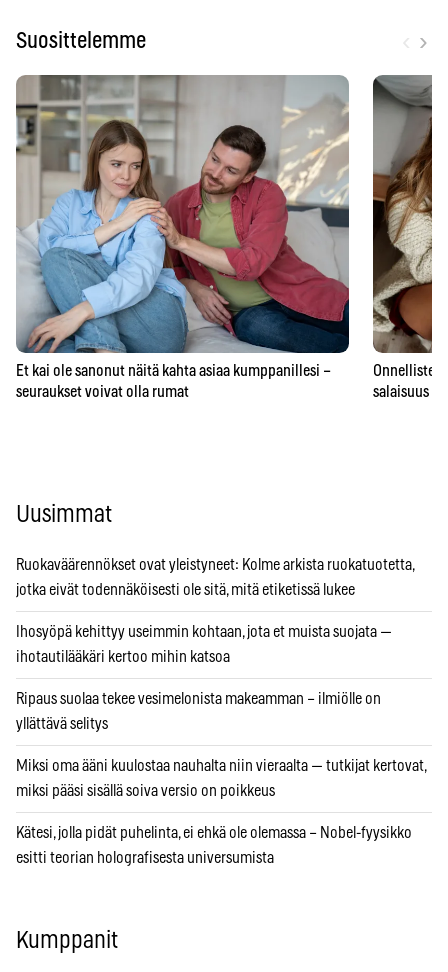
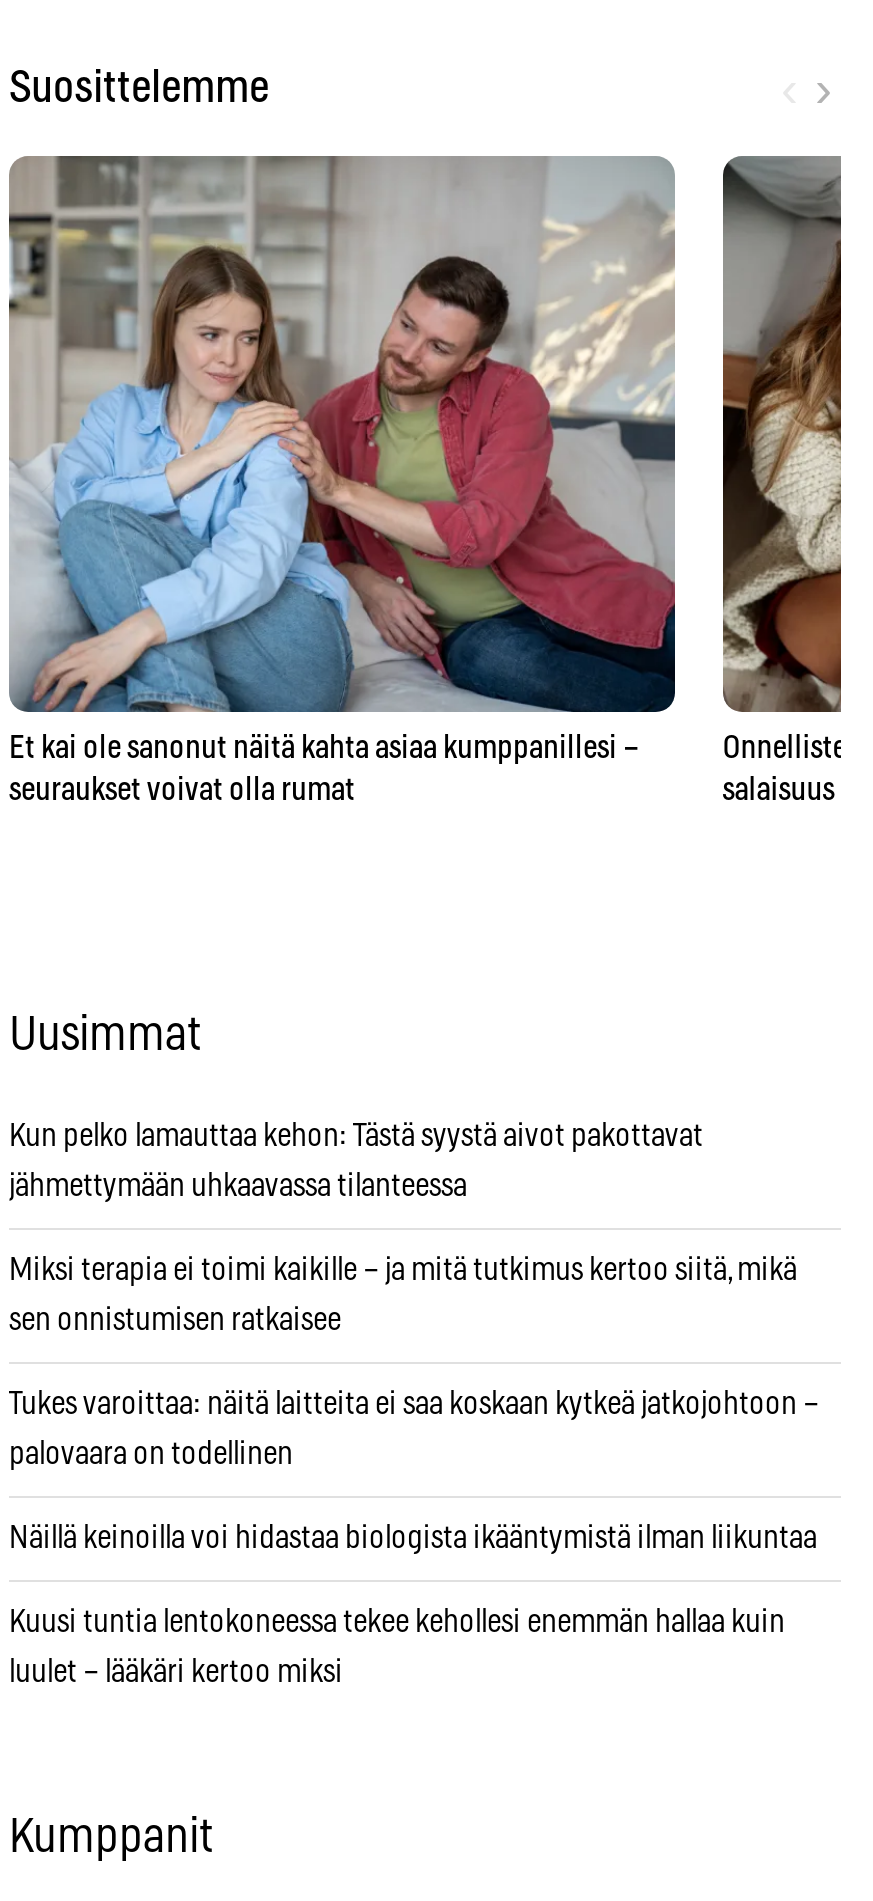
- Ruokaväärennökset ovat yleistyneet: Kolme arkista ruokatuotetta,
- jotka eivät todennäköisesti ole sitä, mitä etiketissä lukee
- Ihosyöpä kehittyy useimmin kohtaan, jota et muista suojata —
- ihotautilääkäri kertoo mihin katsoa
- Ripaus suolaa tekee vesimelonista makeamman – ilmiölle on
- yllättävä selitys
- Miksi oma ääni kuulostaa nauhalta niin vieraalta — tutkijat kertovat,
- miksi pääsi sisällä soiva versio on poikkeus
- Kätesi, jolla pidät puhelinta, ei ehkä ole olemassa – Nobel-fyysikko
- esitti teorian holografisesta universumista
+ Kun pelko lamauttaa kehon: Tästä syystä aivot pakottavat
+ jähmettymään uhkaavassa tilanteessa
+ Miksi terapia ei toimi kaikille – ja mitä tutkimus kertoo siitä, mikä
+ sen onnistumisen ratkaisee
+ Tukes varoittaa: näitä laitteita ei saa koskaan kytkeä jatkojohtoon –
+ palovaara on todellinen
+ Näillä keinoilla voi hidastaa biologista ikääntymistä ilman liikuntaa
+ Kuusi tuntia lentokoneessa tekee kehollesi enemmän hallaa kuin
+ luulet – lääkäri kertoo miksi
